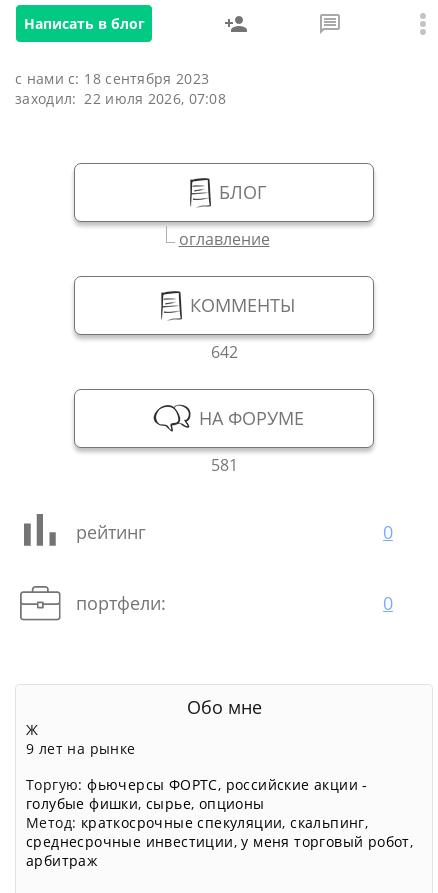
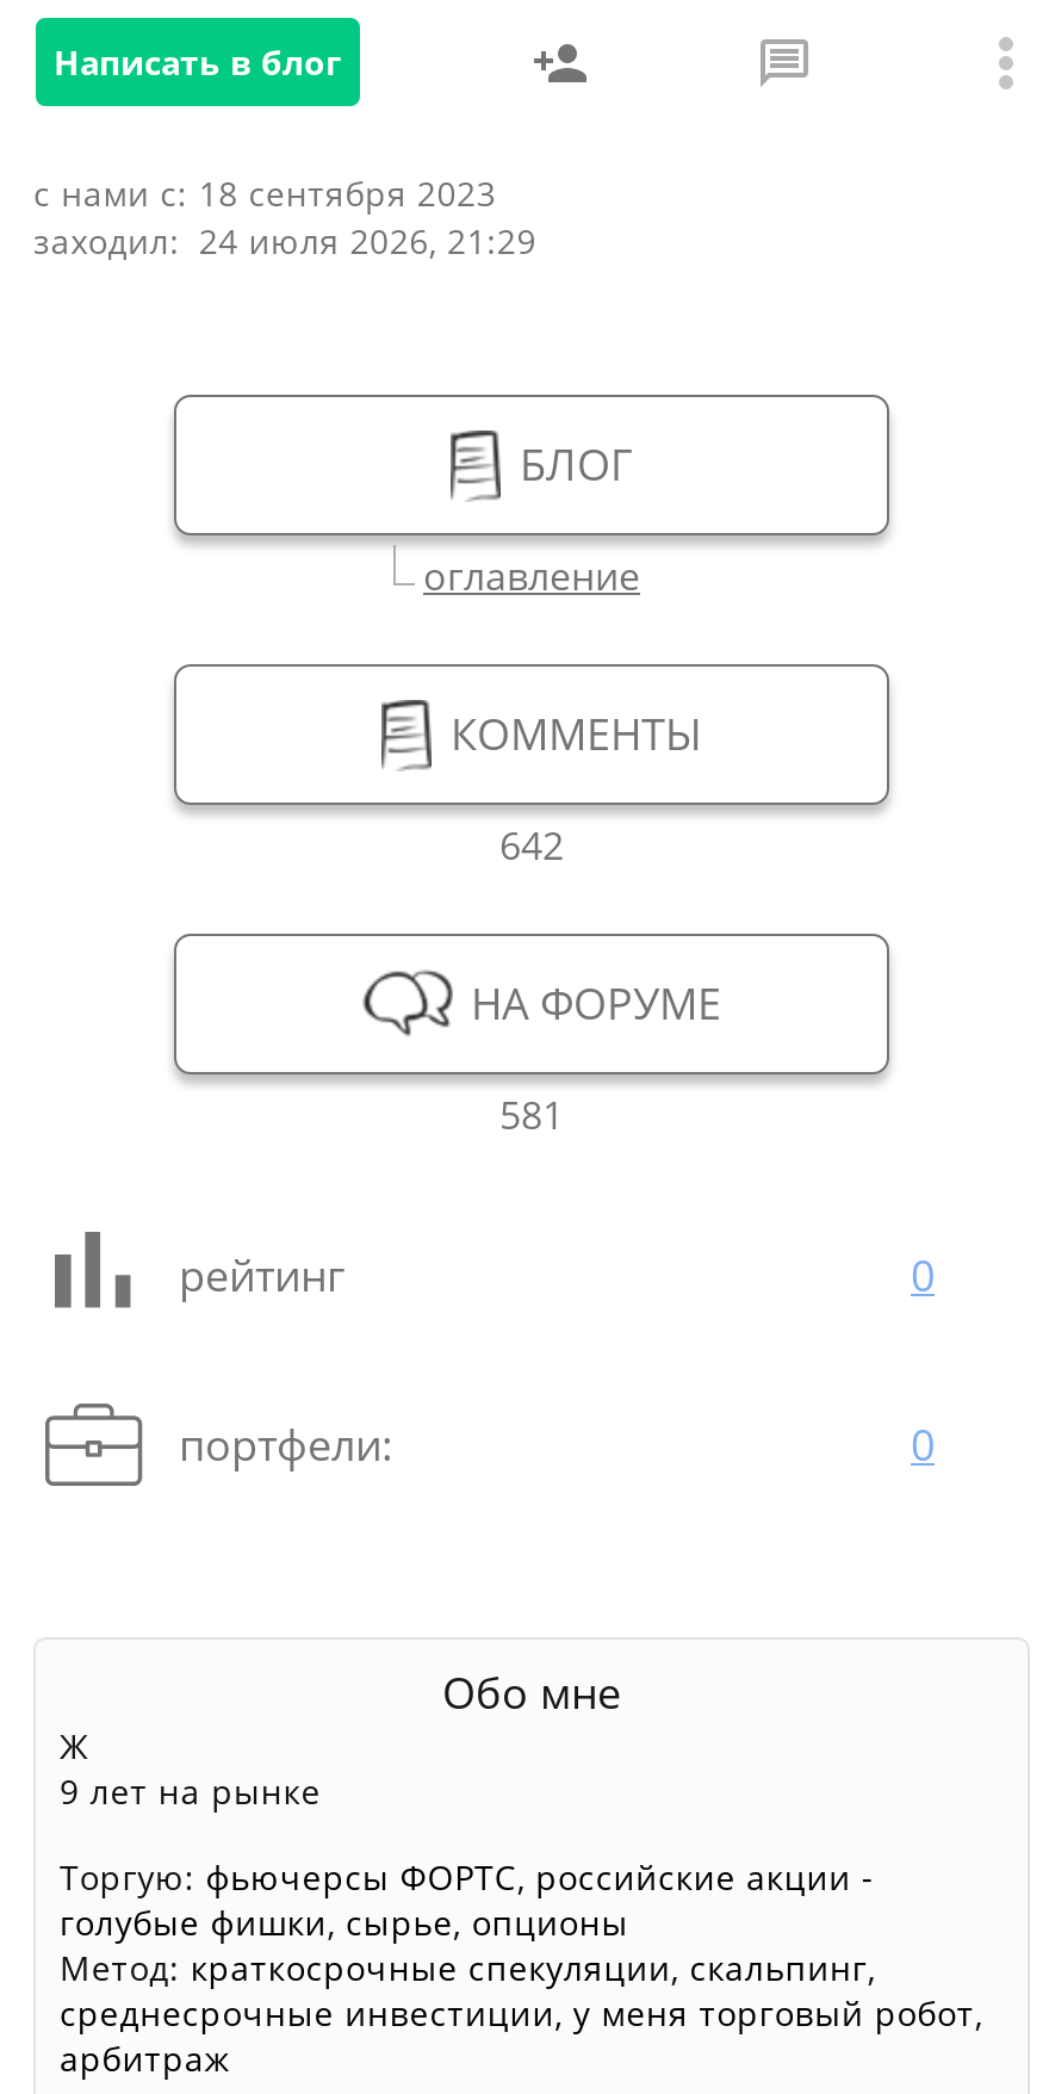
- заходил: 22 июля 2026, 07:08
+ заходил: 24 июля 2026, 21:29
